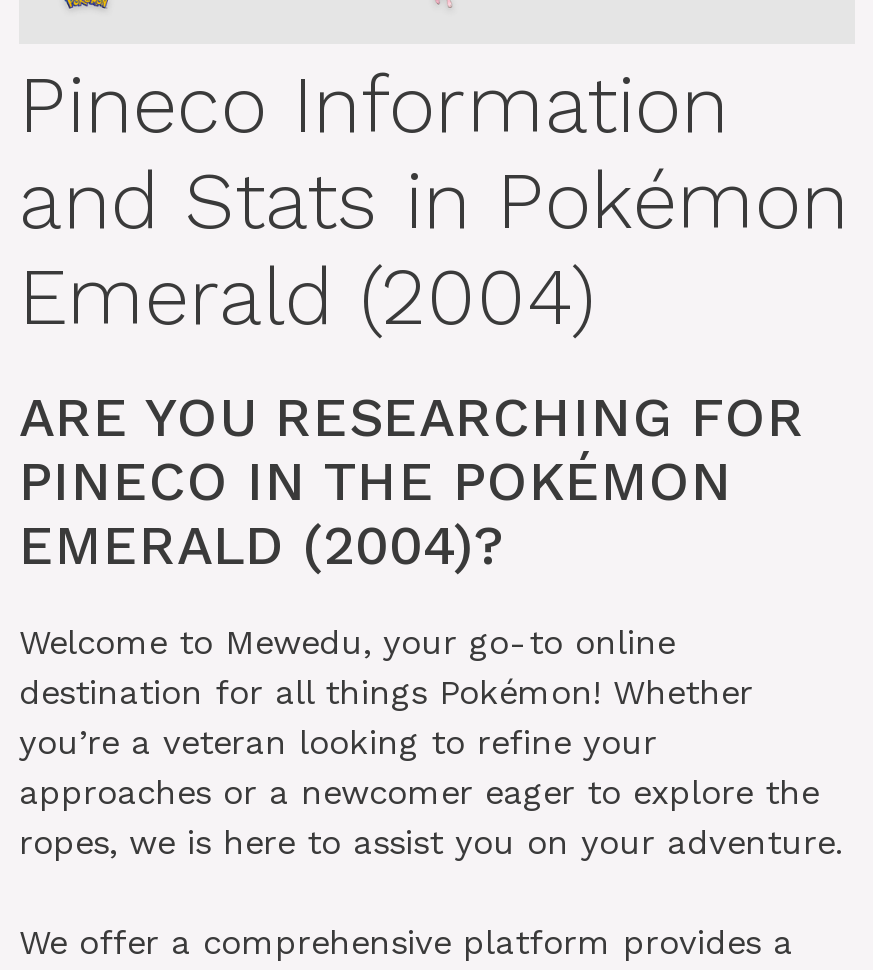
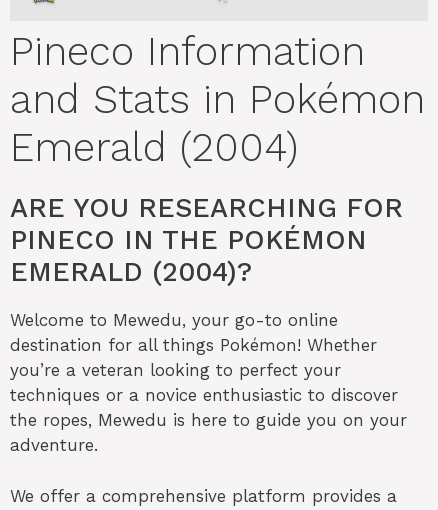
- you’re a veteran looking to refine your
- approaches or a newcomer eager to explore the
- ropes, we is here to assist you on your adventure.
+ you’re a veteran looking to perfect your
+ techniques or a novice enthusiastic to discover
+ the ropes, Mewedu is here to guide you on your
+ adventure.
